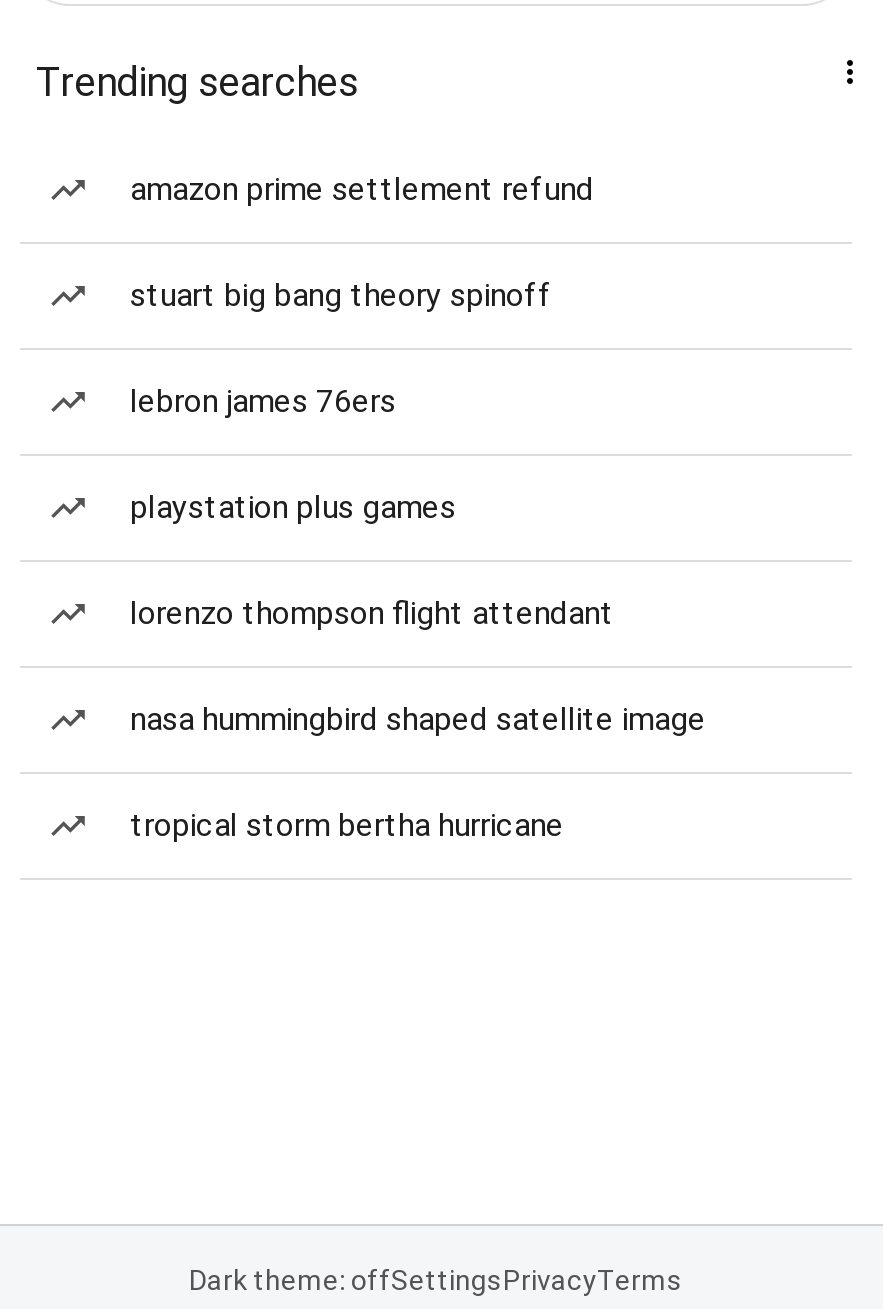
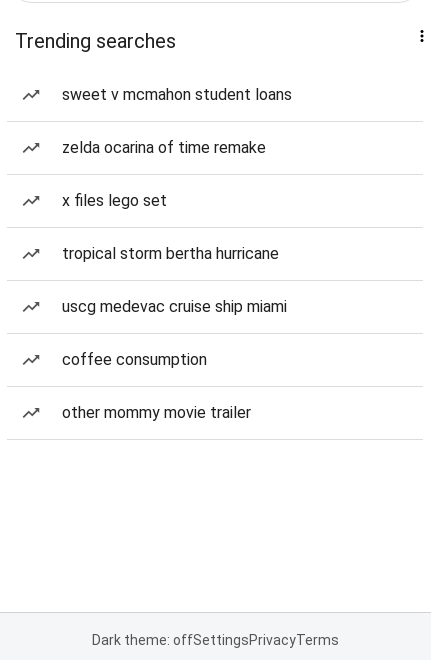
- amazon prime settlement refund
- stuart big bang theory spinoff
- lebron james 76ers
- playstation plus games
- lorenzo thompson flight attendant
- nasa hummingbird shaped satellite image
+ sweet v mcmahon student loans
+ zelda ocarina of time remake
+ x files lego set

moved up: tropical storm bertha hurricane

+ uscg medevac cruise ship miami
+ coffee consumption
+ other mommy movie trailer
